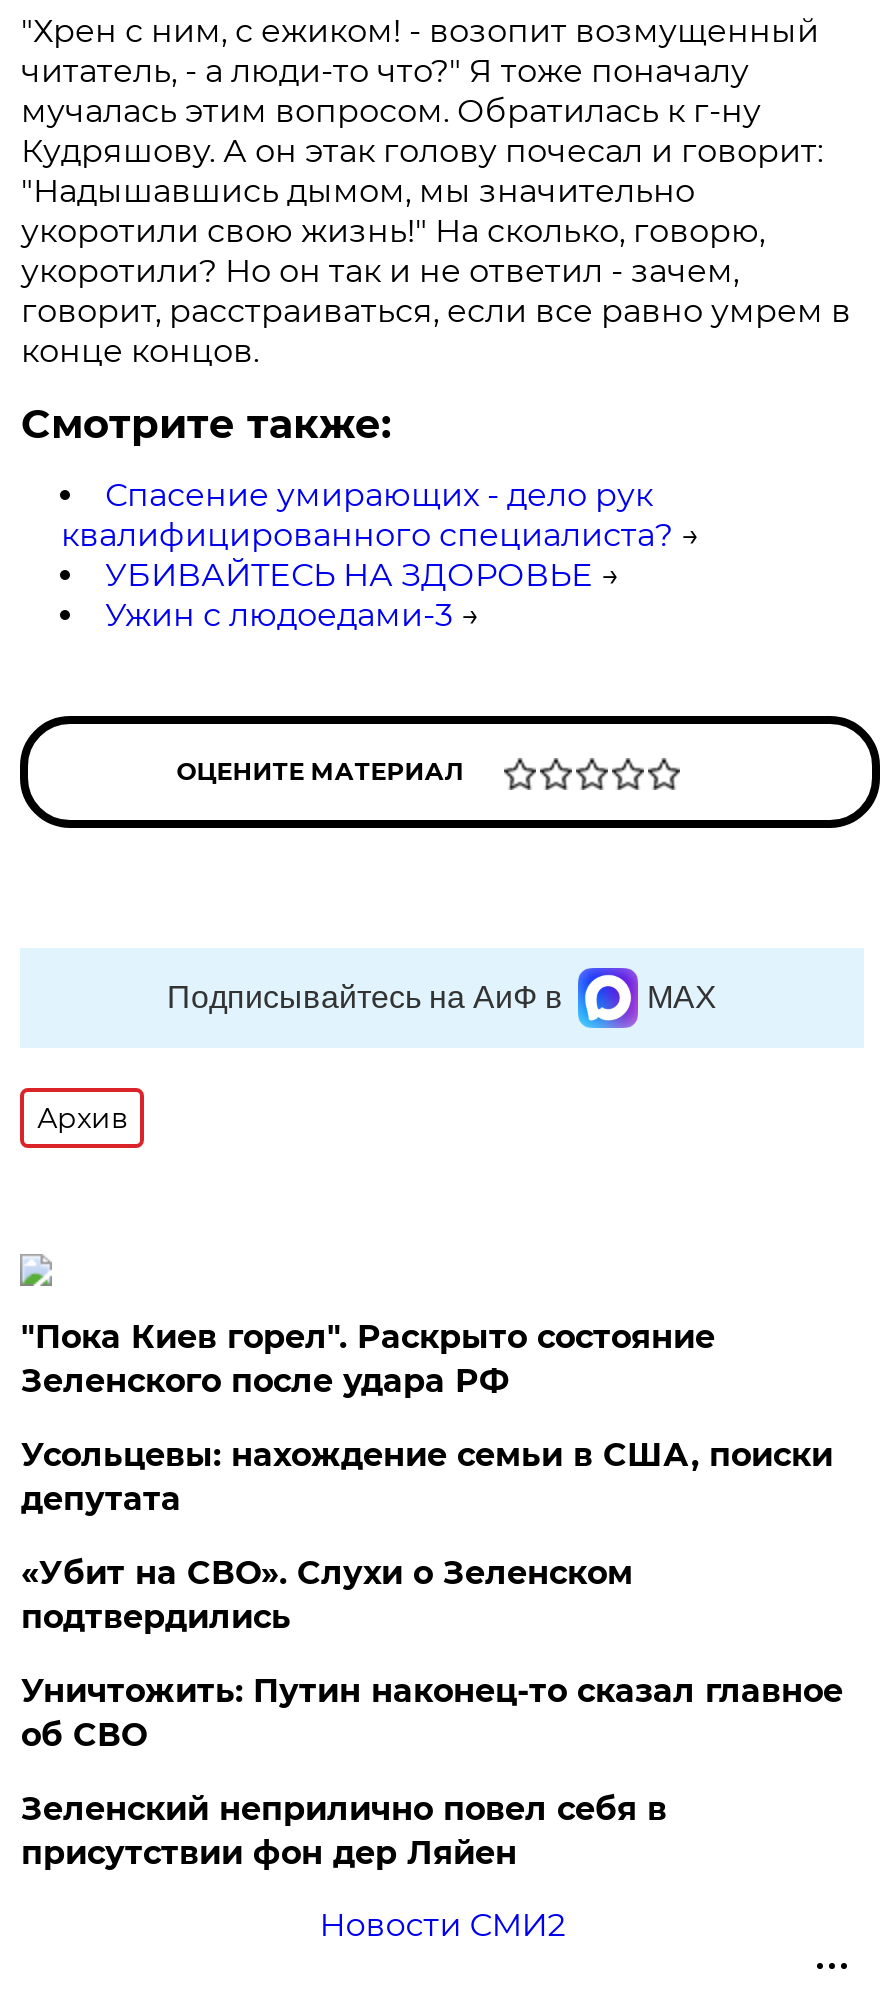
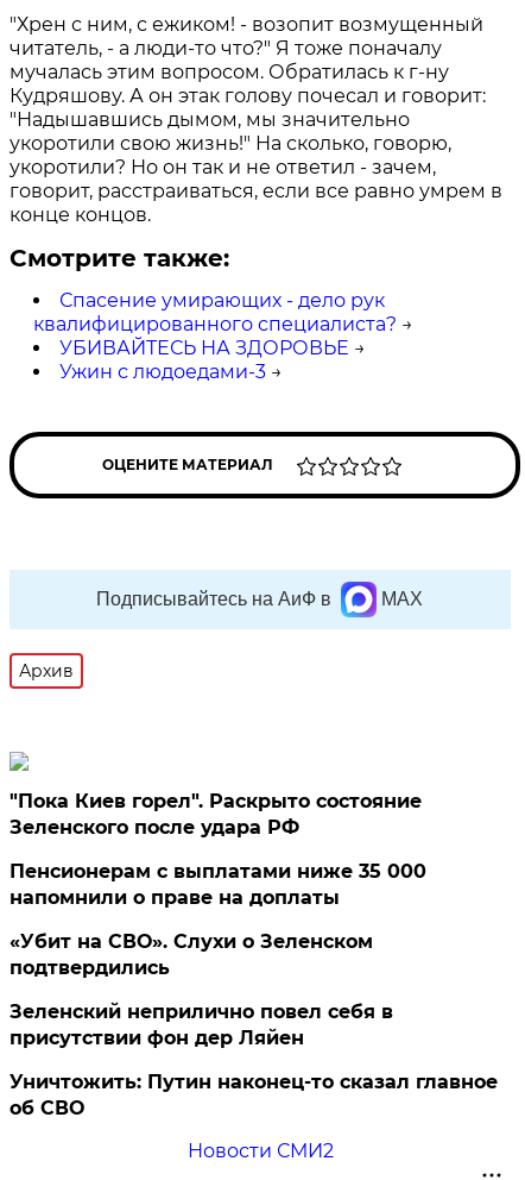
- Усольцевы: нахождение семьи в США, поиски
- депутата
+ Пенсионерам с выплатами ниже 35 000
+ напомнили о праве на доплаты

moved down: Уничтожить: Путин наконец-то сказал главное | об СВО

moved up: Зеленский неприлично повел cебя в | присутствии фон дер Ляйен
